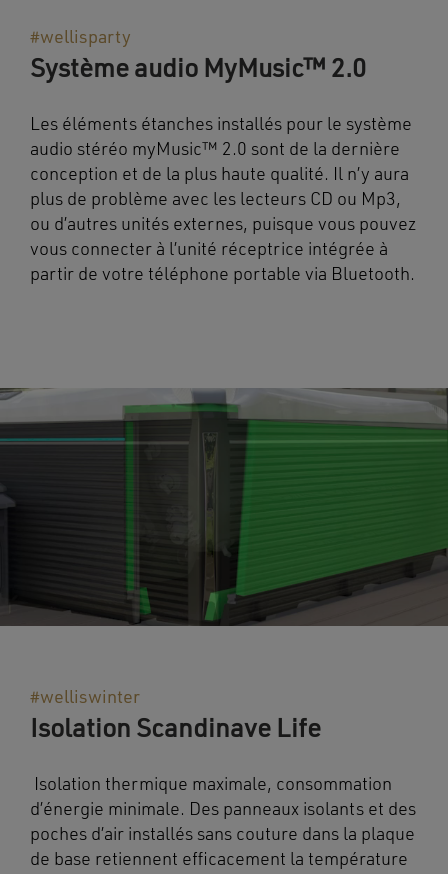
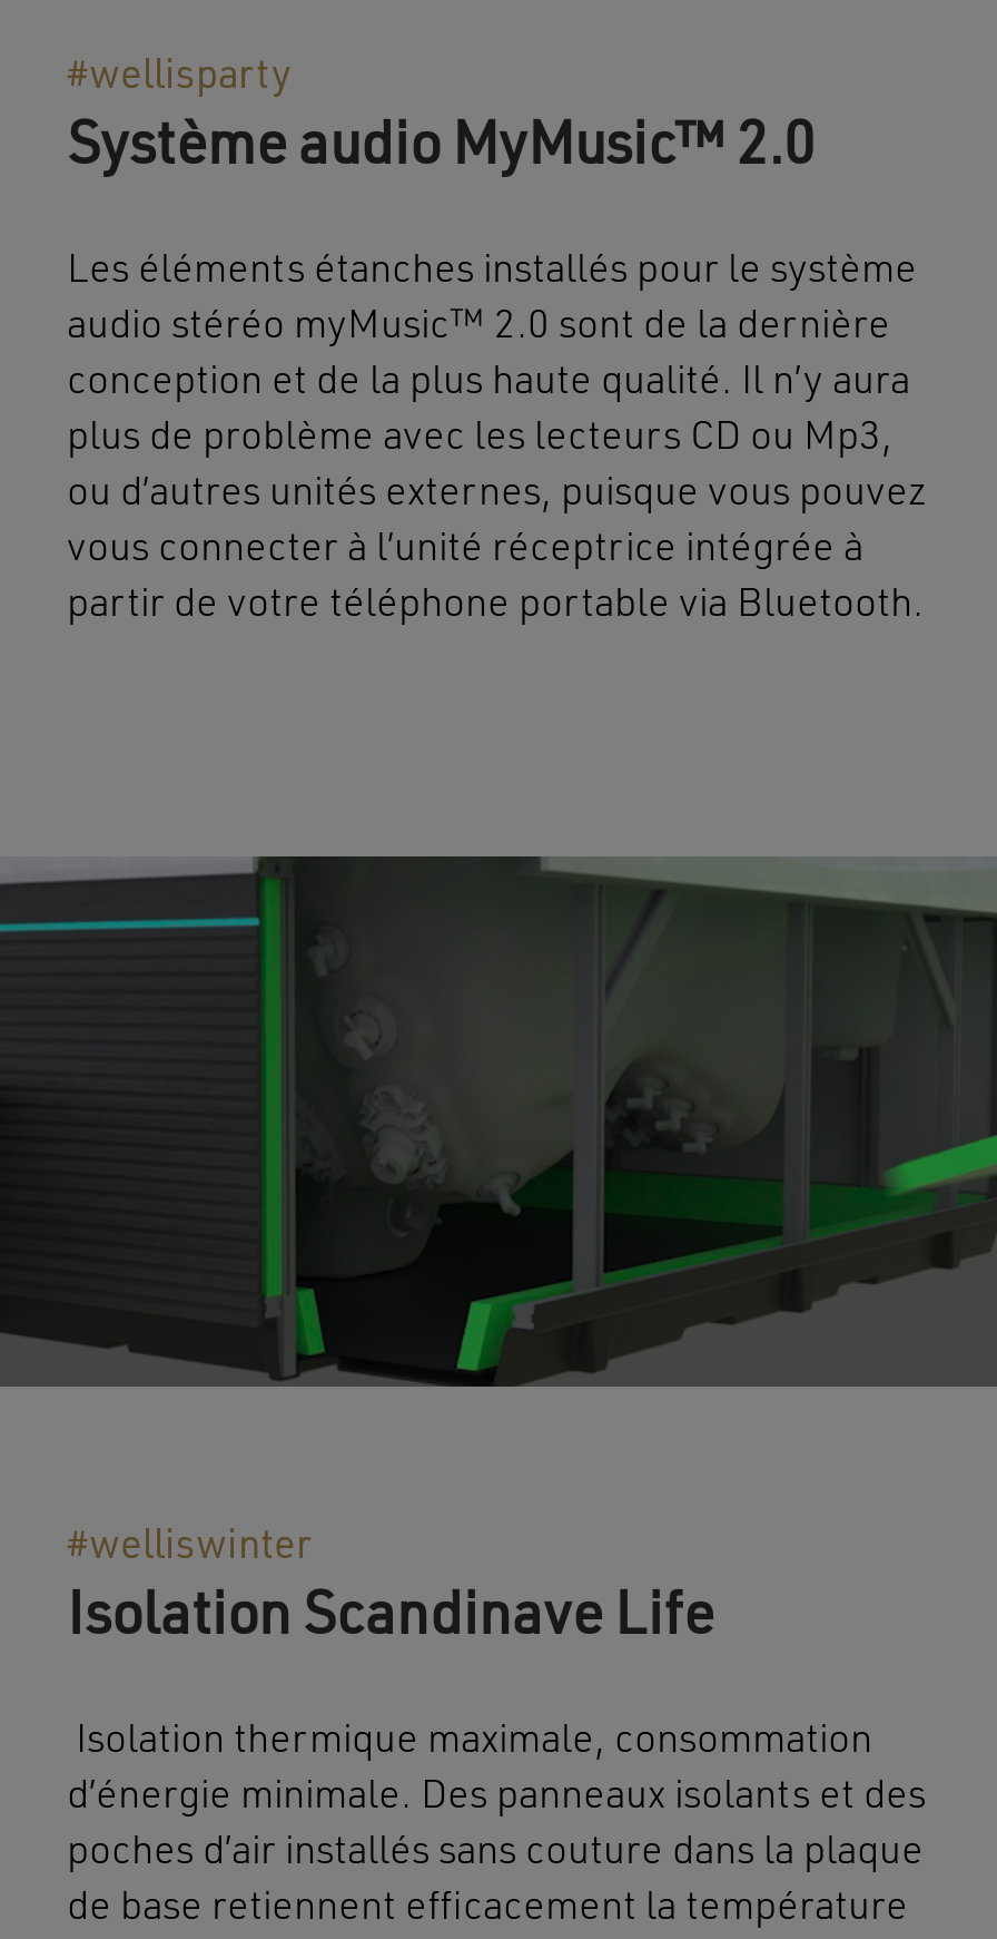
- [image]
+ [image]
